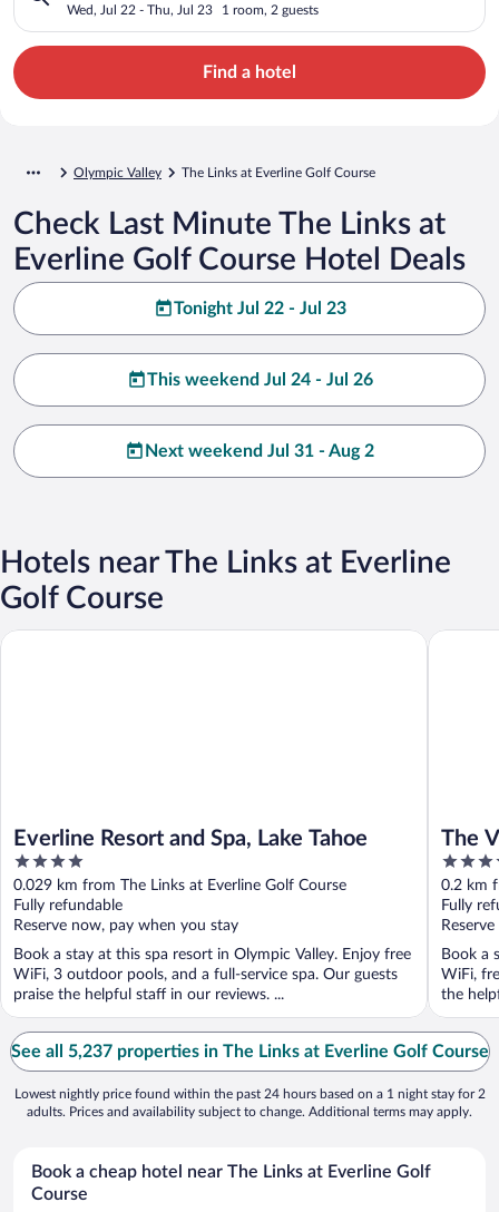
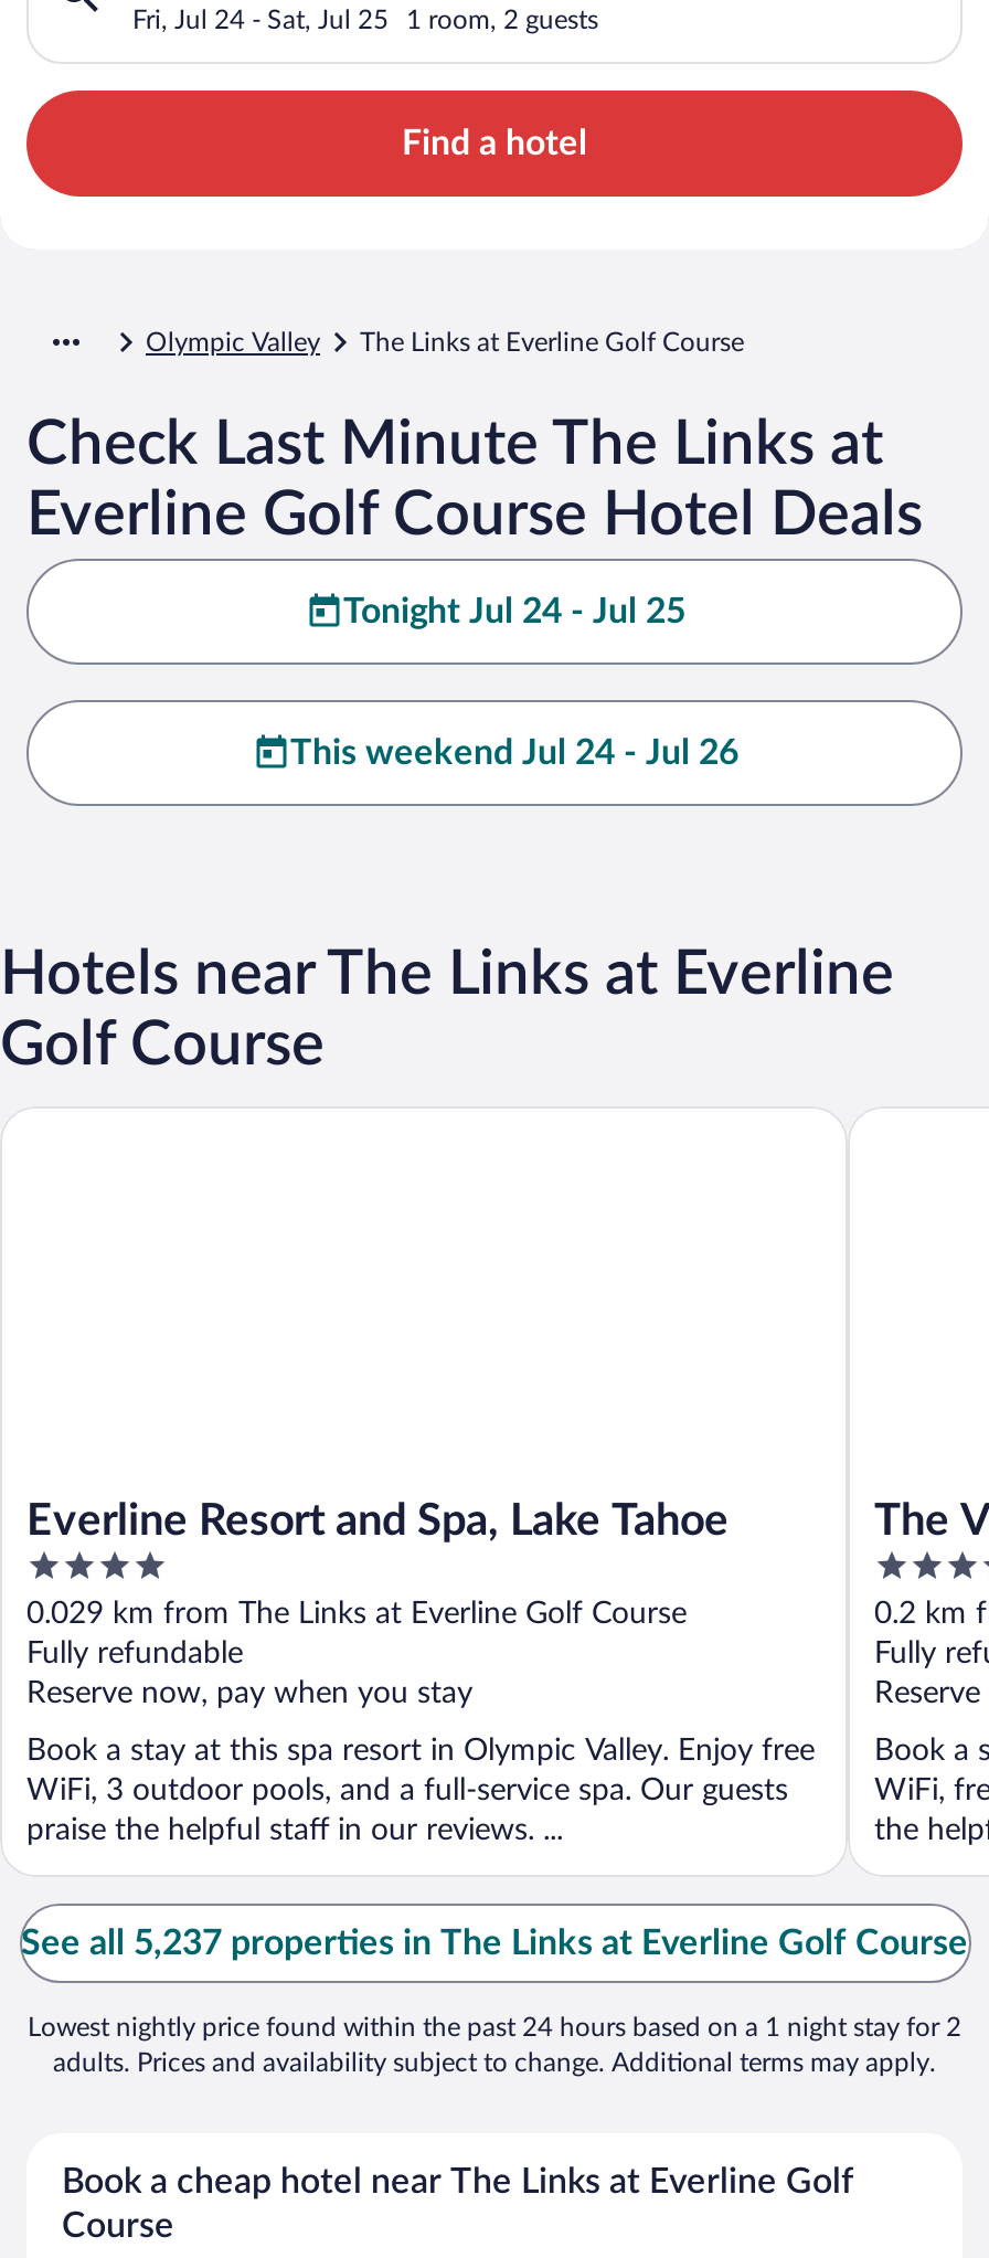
- Wed, Jul 22 - Thu, Jul 23
+ Fri, Jul 24 - Sat, Jul 25

- Tonight Jul 22 - Jul 23
+ Tonight Jul 24 - Jul 25

- Next weekend Jul 31 - Aug 2
